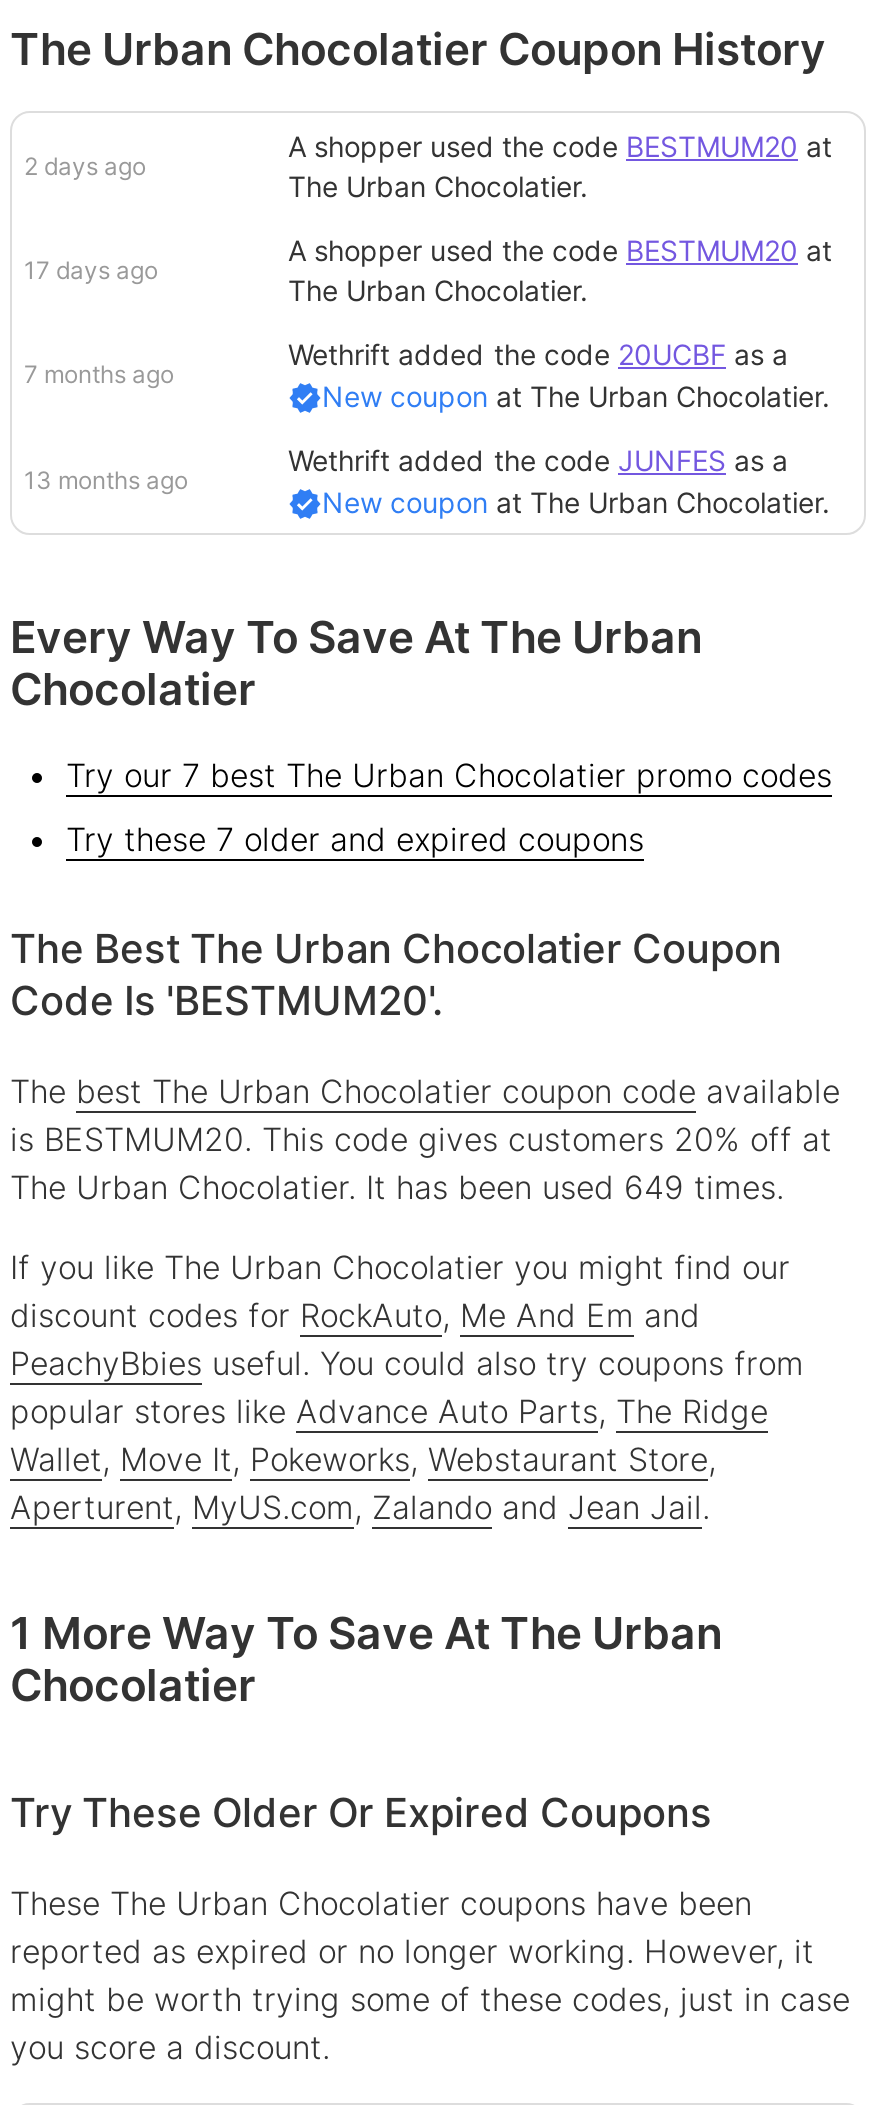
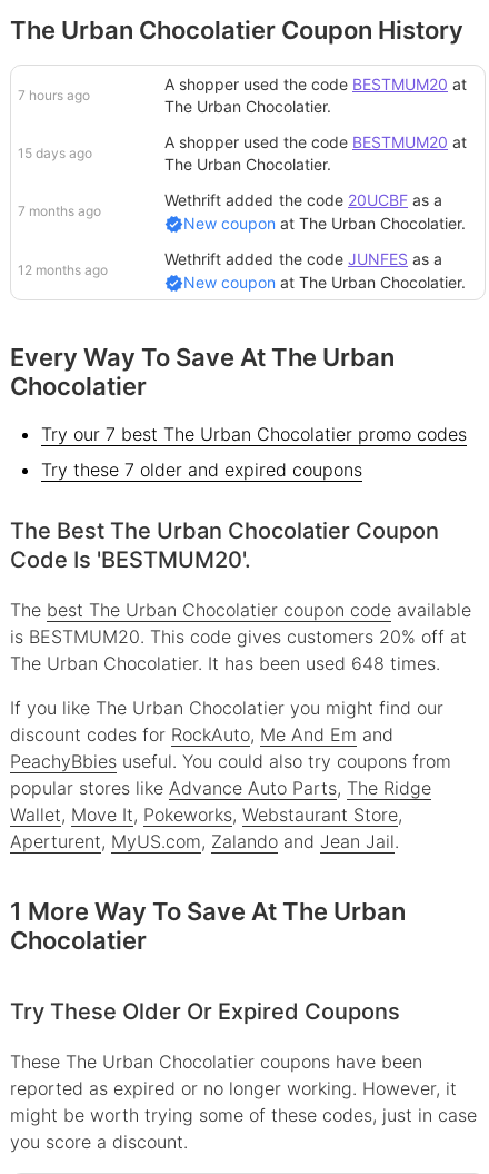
- 2 days ago
+ 7 hours ago

- 17 days ago
+ 15 days ago

- 13 months ago
+ 12 months ago

- The Urban Chocolatier. It has been used 649 times.
+ The Urban Chocolatier. It has been used 648 times.
